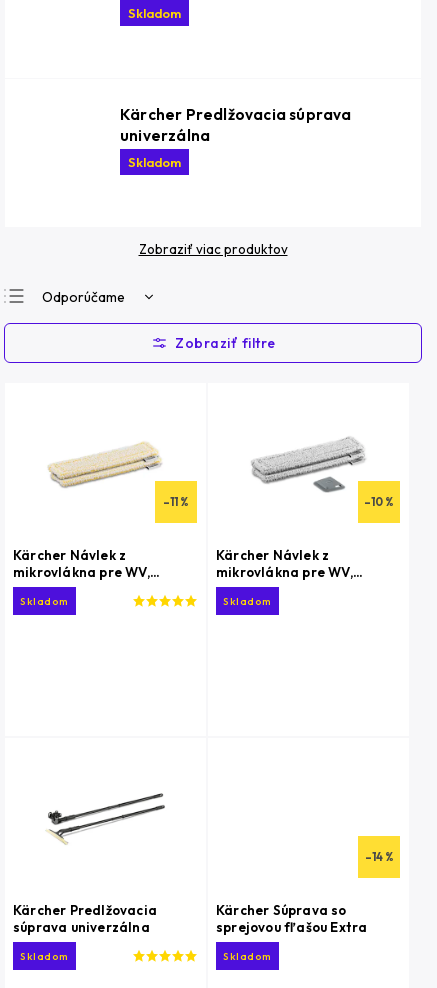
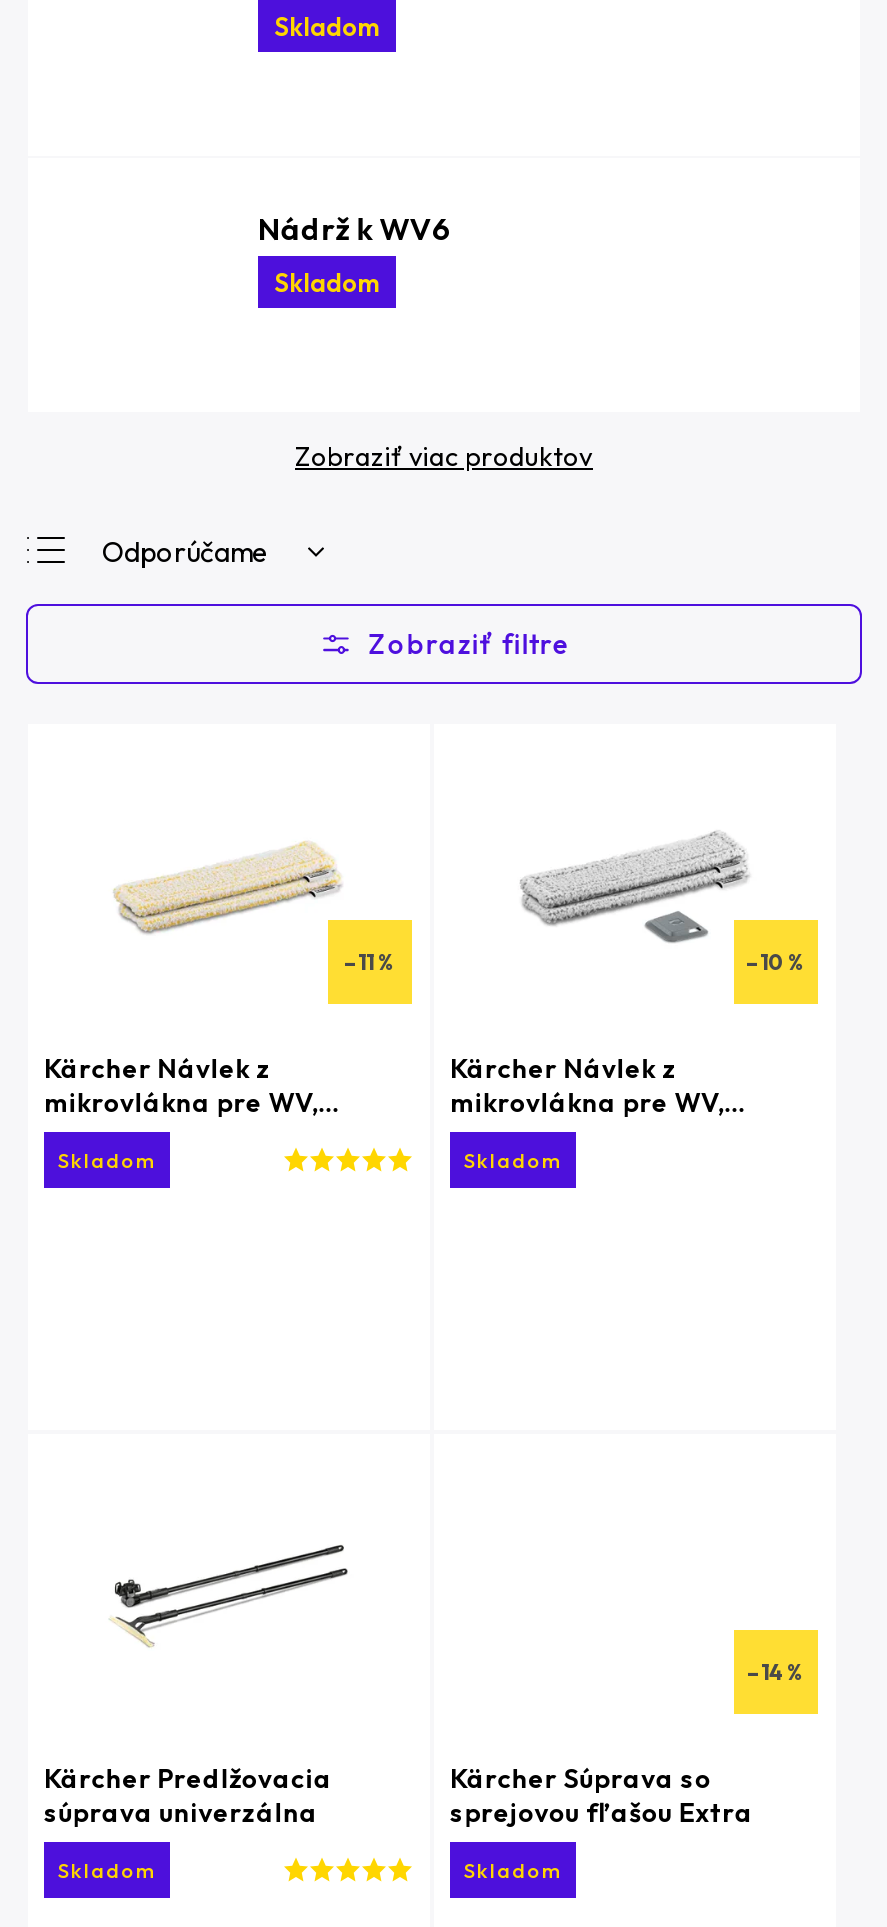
- Kärcher Predlžovacia súprava
- univerzálna
+ Nádrž k WV6
